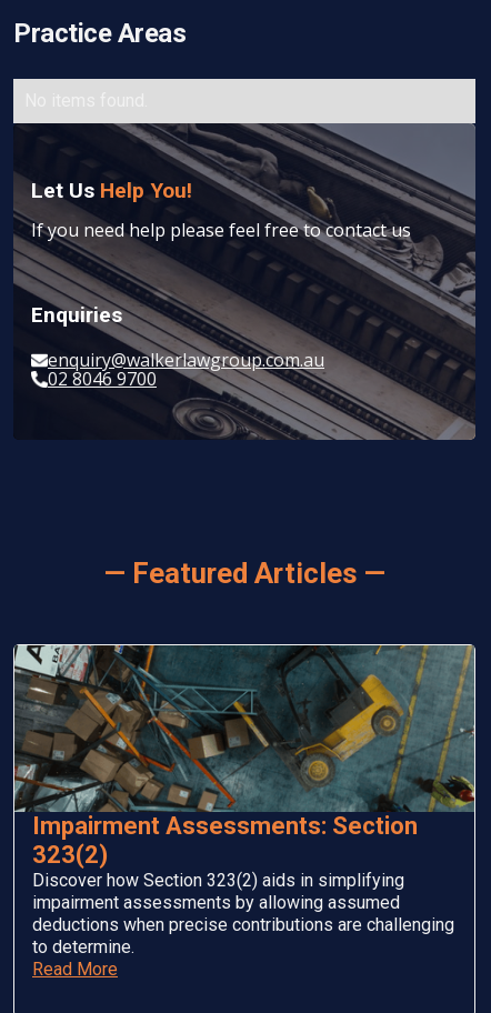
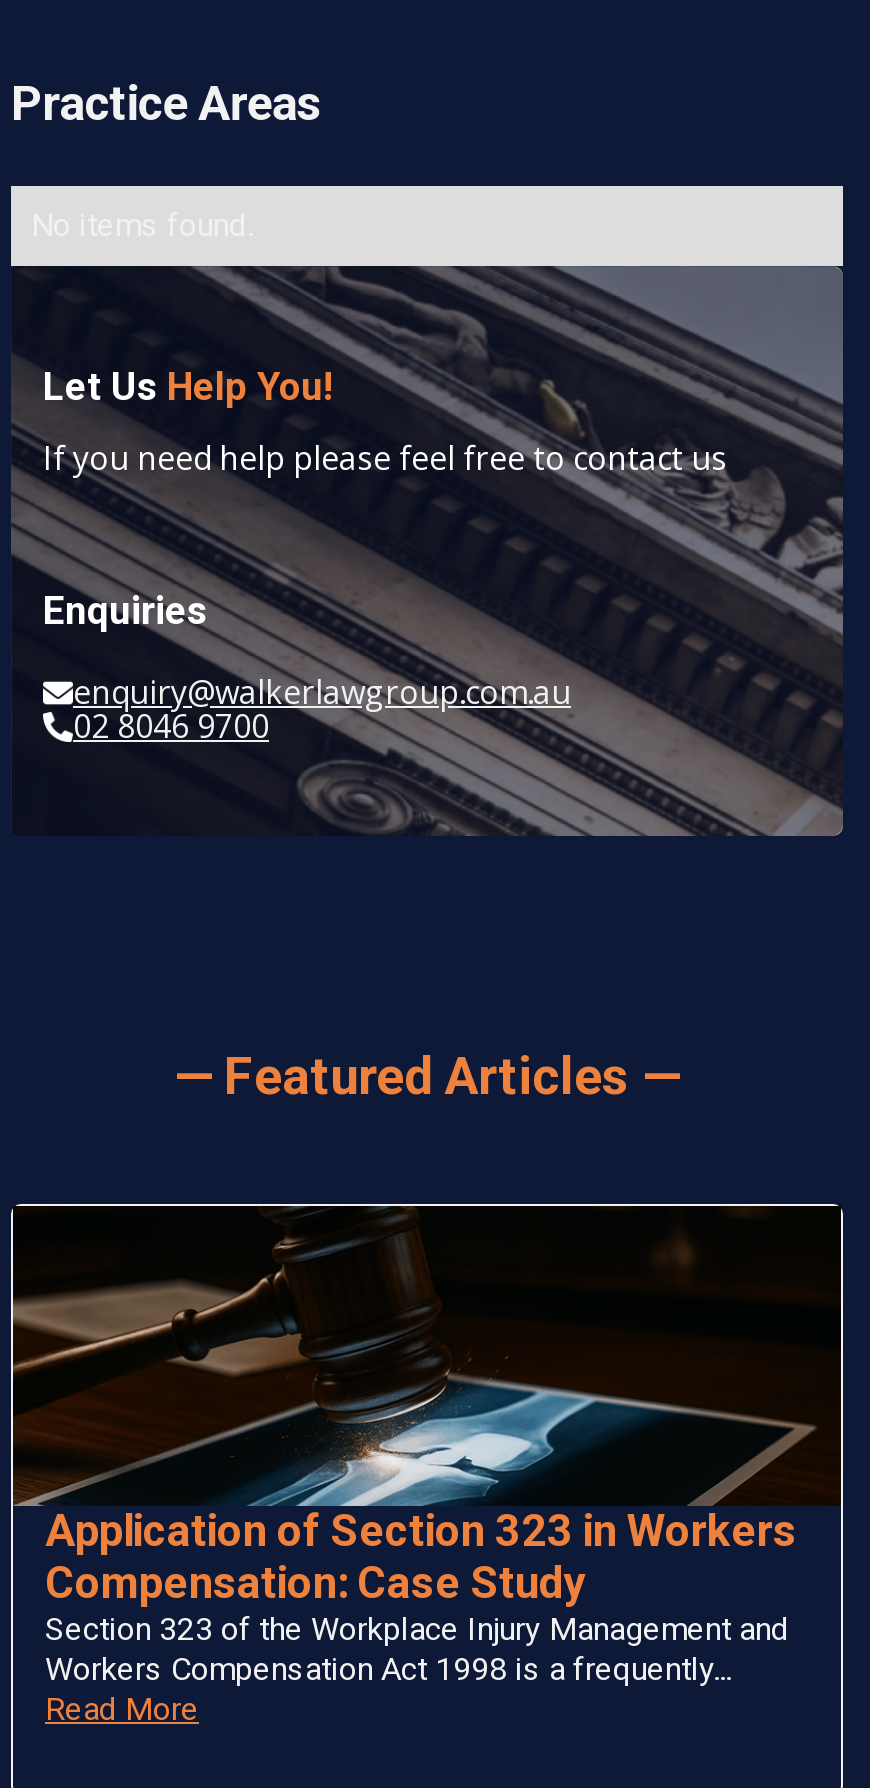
- [image]
- Impairment Assessments: Section
- 323(2)
- Discover how Section 323(2) aids in simplifying
- impairment assessments by allowing assumed
- deductions when precise contributions are challenging
- to determine.
+ [image]
+ Application of Section 323 in Workers
+ Compensation: Case Study
+ Section 323 of the Workplace Injury Management and
+ Workers Compensation Act 1998 is a frequently...
